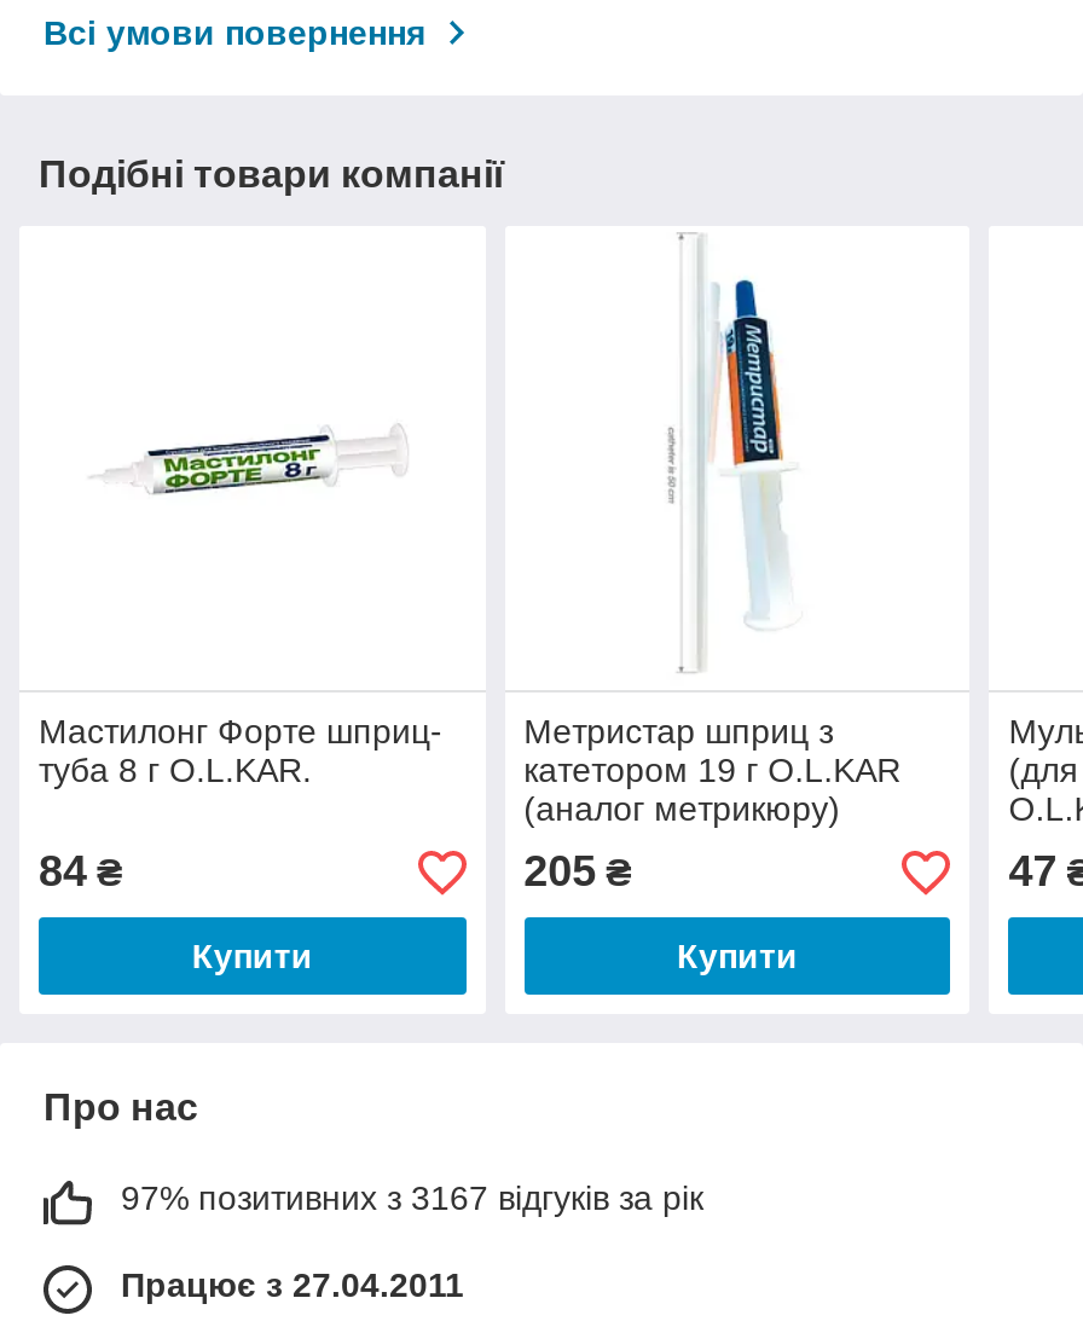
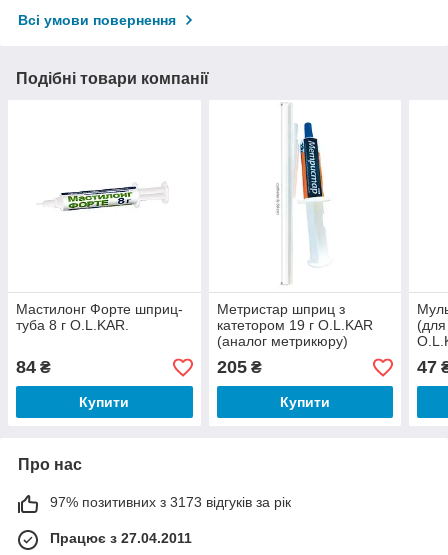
- 97% позитивних з 3167 відгуків за рік
+ 97% позитивних з 3173 відгуків за рік
